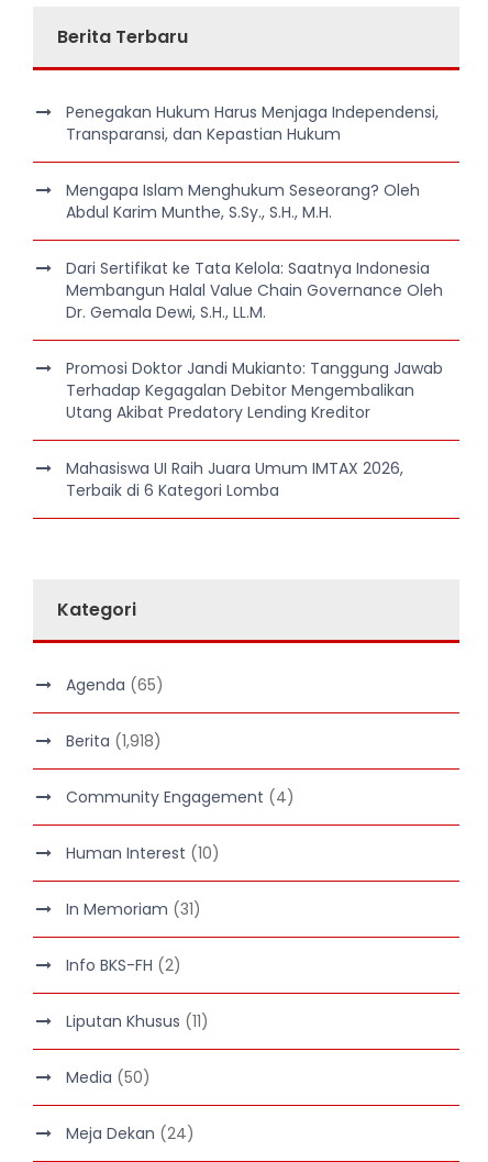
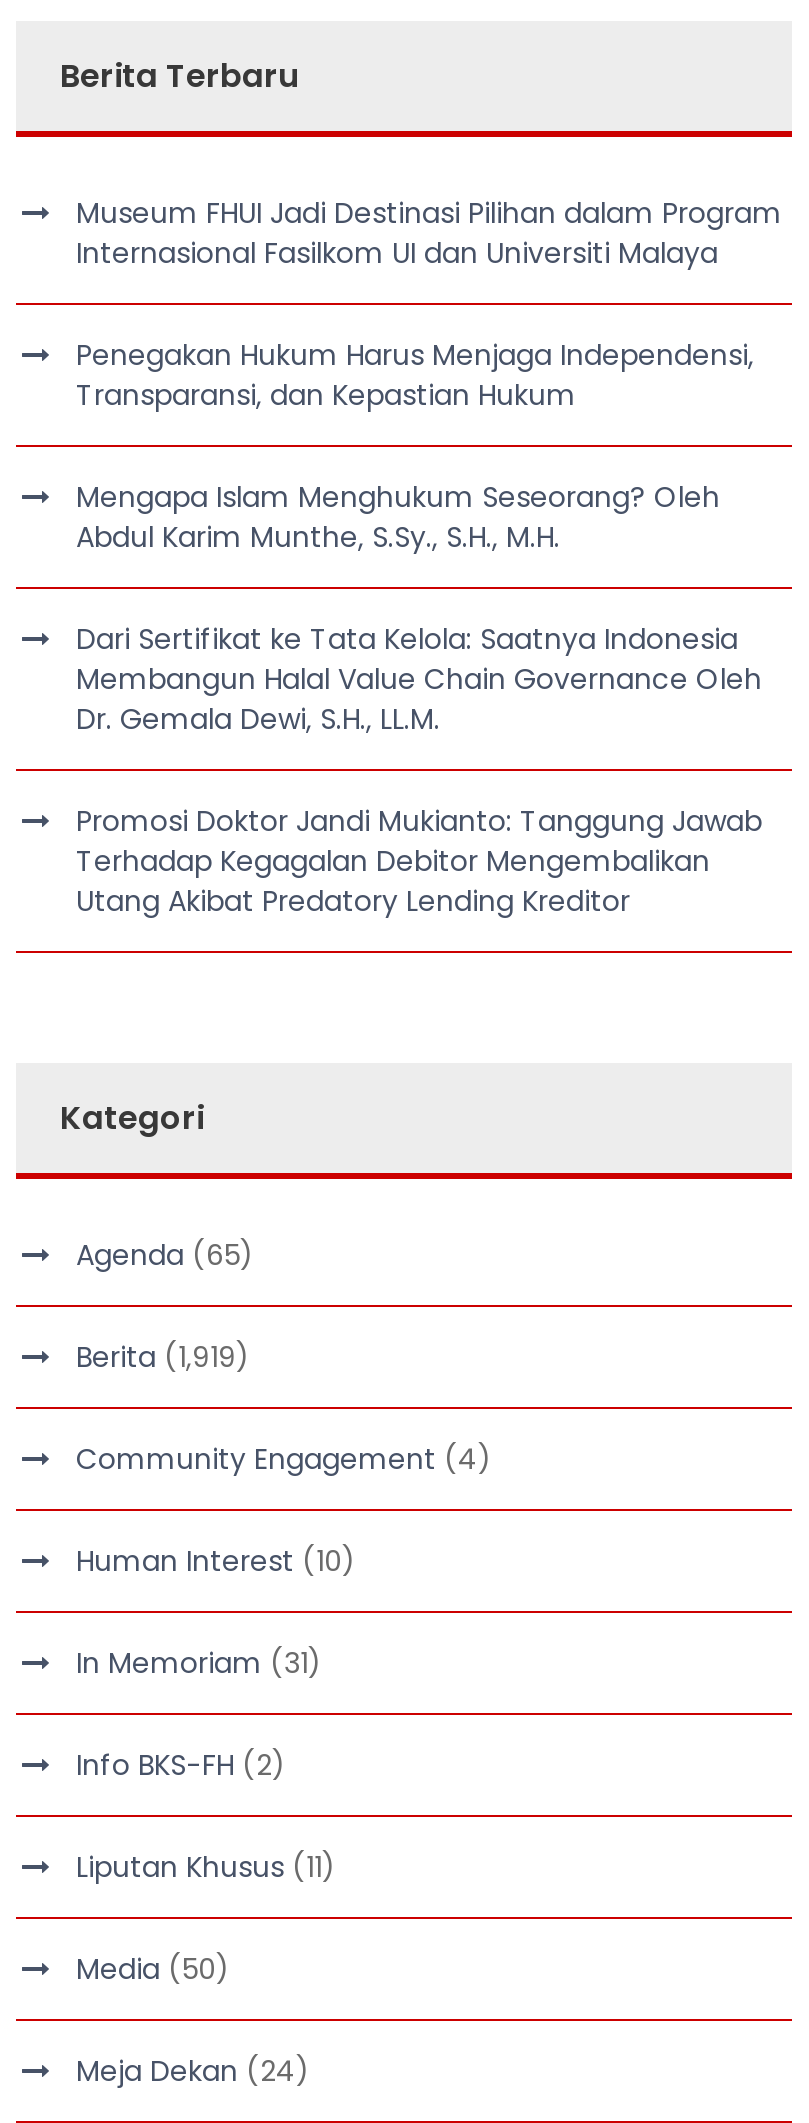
+ Museum FHUI Jadi Destinasi Pilihan dalam Program
+ Internasional Fasilkom UI dan Universiti Malaya

moved down: Penegakan Hukum Harus Menjaga Independensi, | Transparansi, dan Kepastian Hukum | Mengapa Islam Menghukum Seseorang? Oleh | ... | Terhadap Kegagalan Debitor Mengembalikan | Utang Akibat Predatory Lending Kreditor

- Mahasiswa UI Raih Juara Umum IMTAX 2026,
- Terbaik di 6 Kategori Lomba

- Berita (1,918)
+ Berita (1,919)
